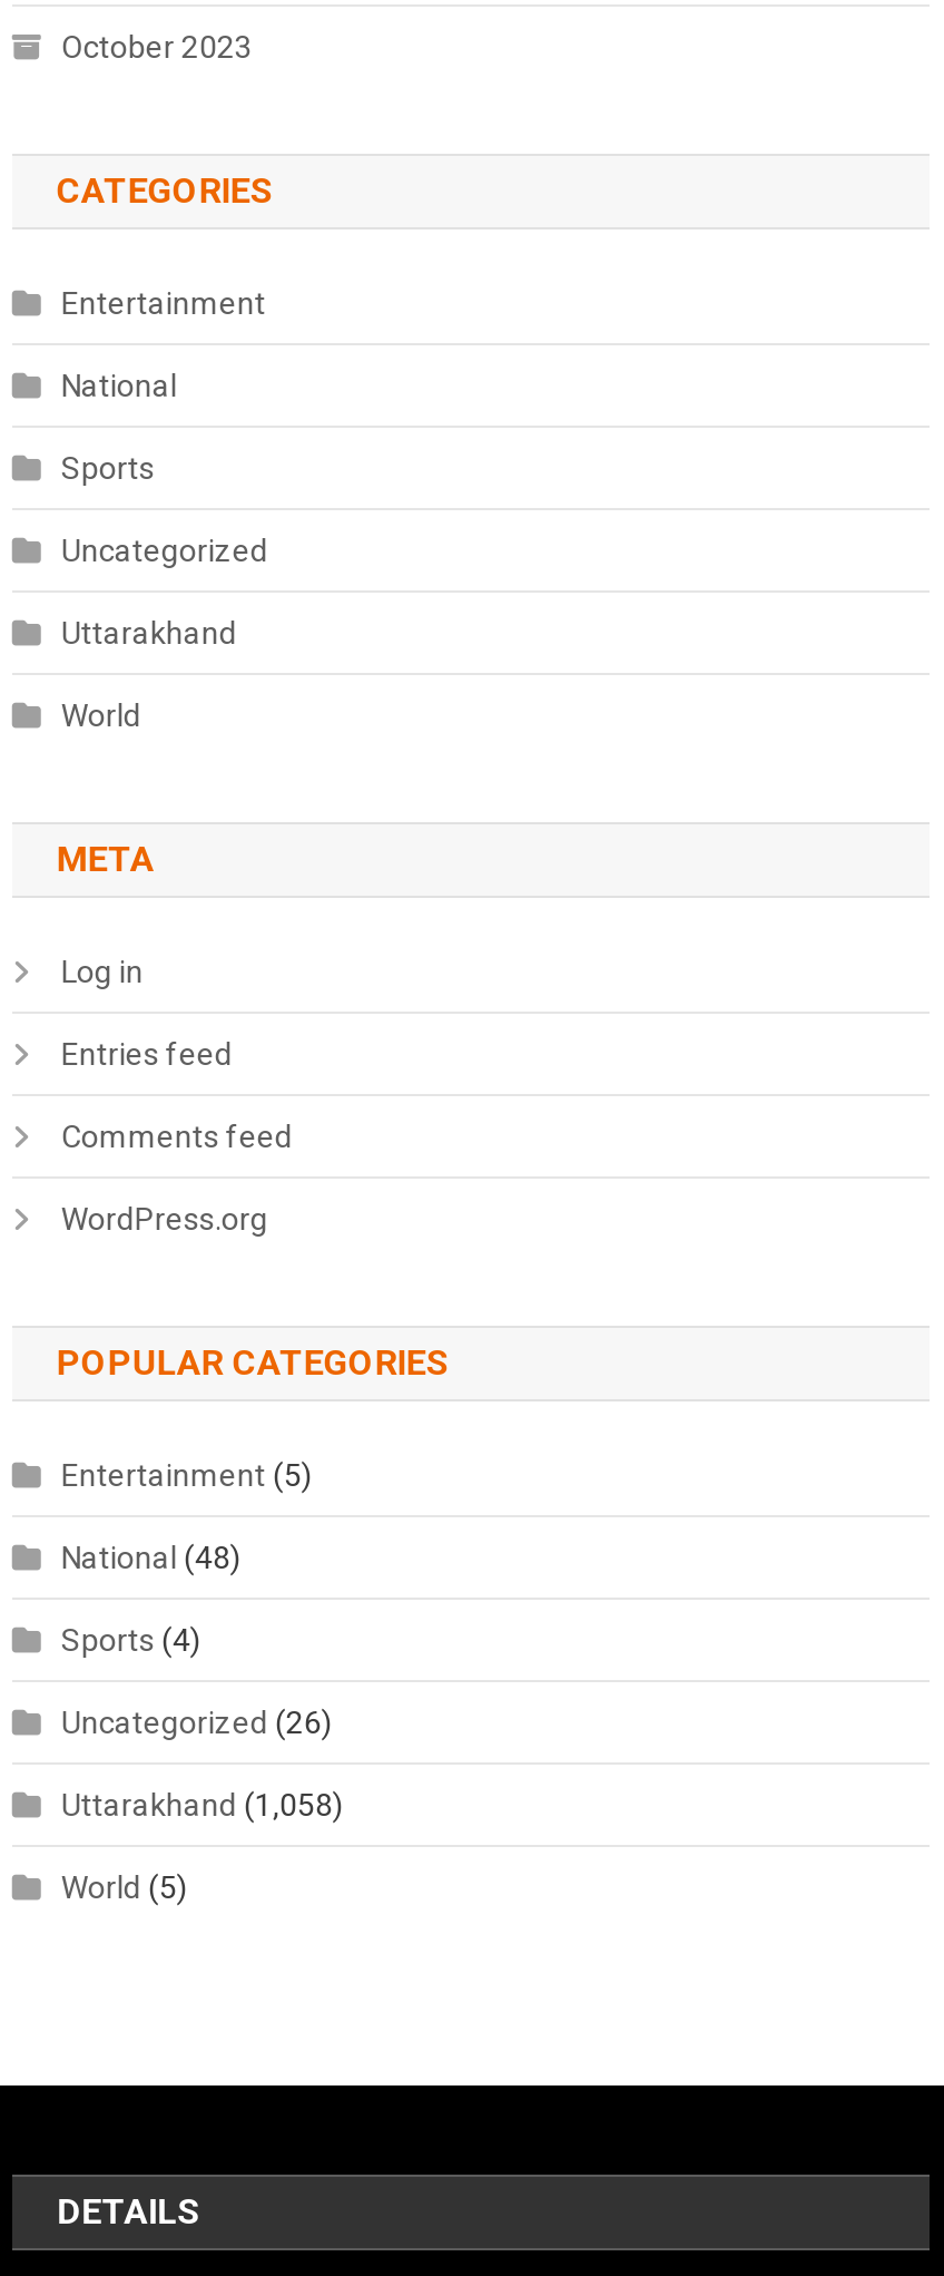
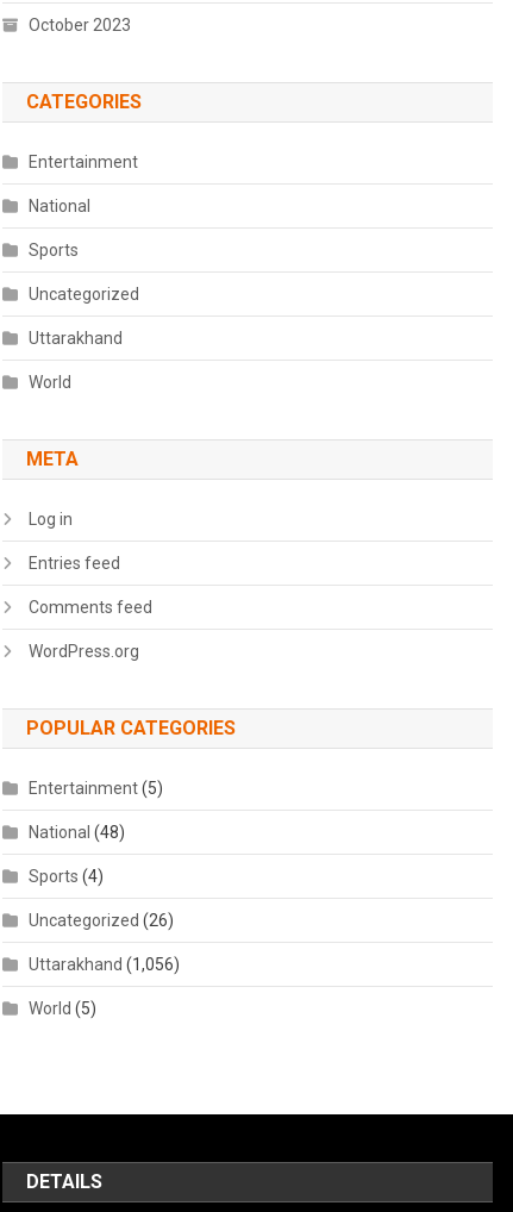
- Uttarakhand (1,058)
+ Uttarakhand (1,056)
